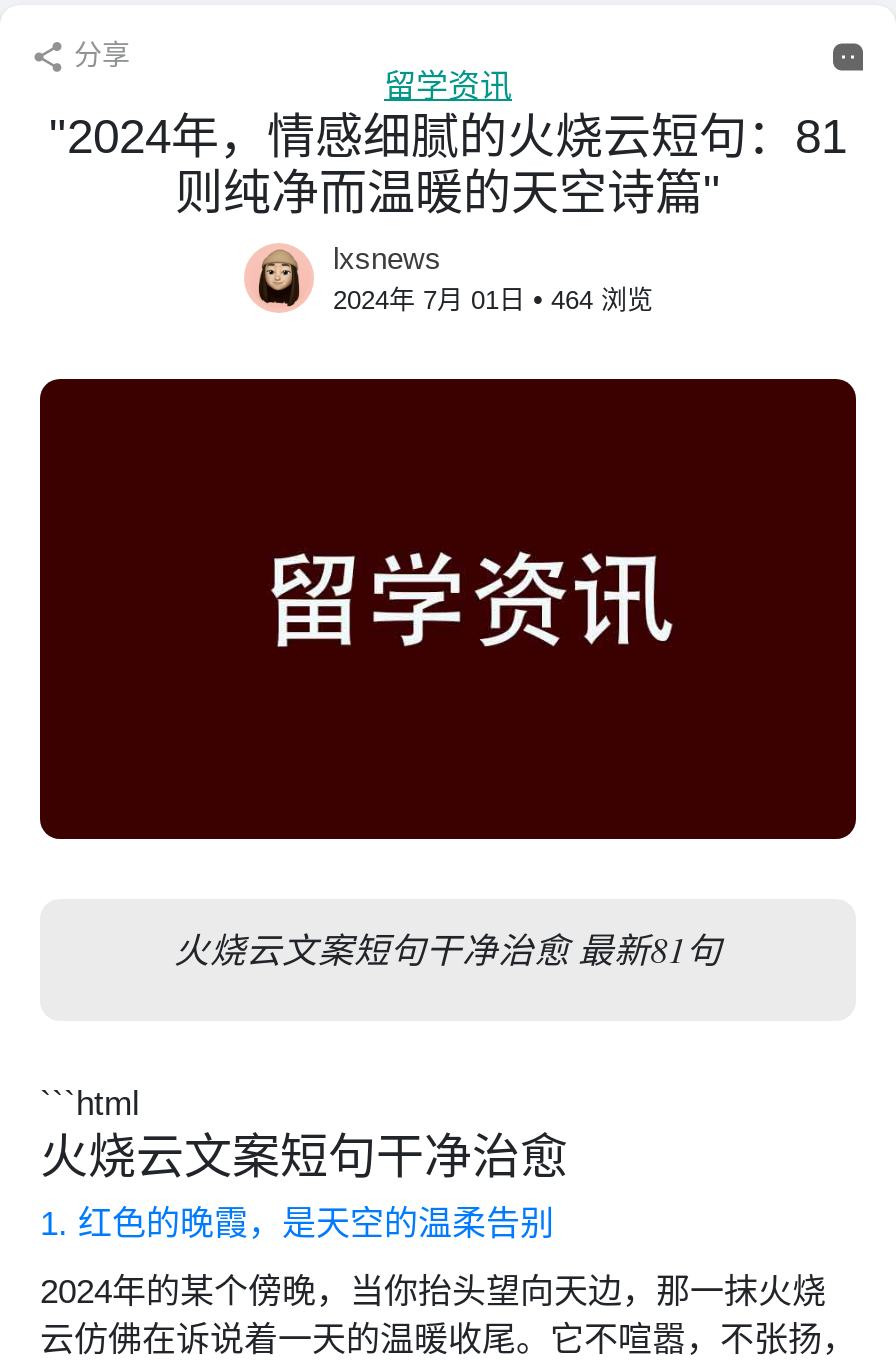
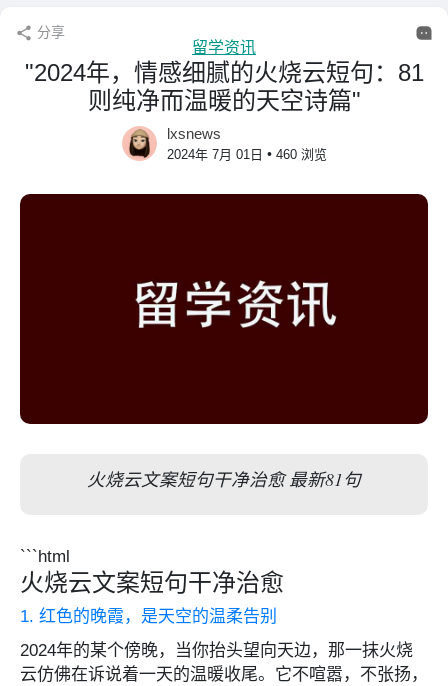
- 2024年 7月 01日• 464 浏览
+ 2024年 7月 01日• 460 浏览
